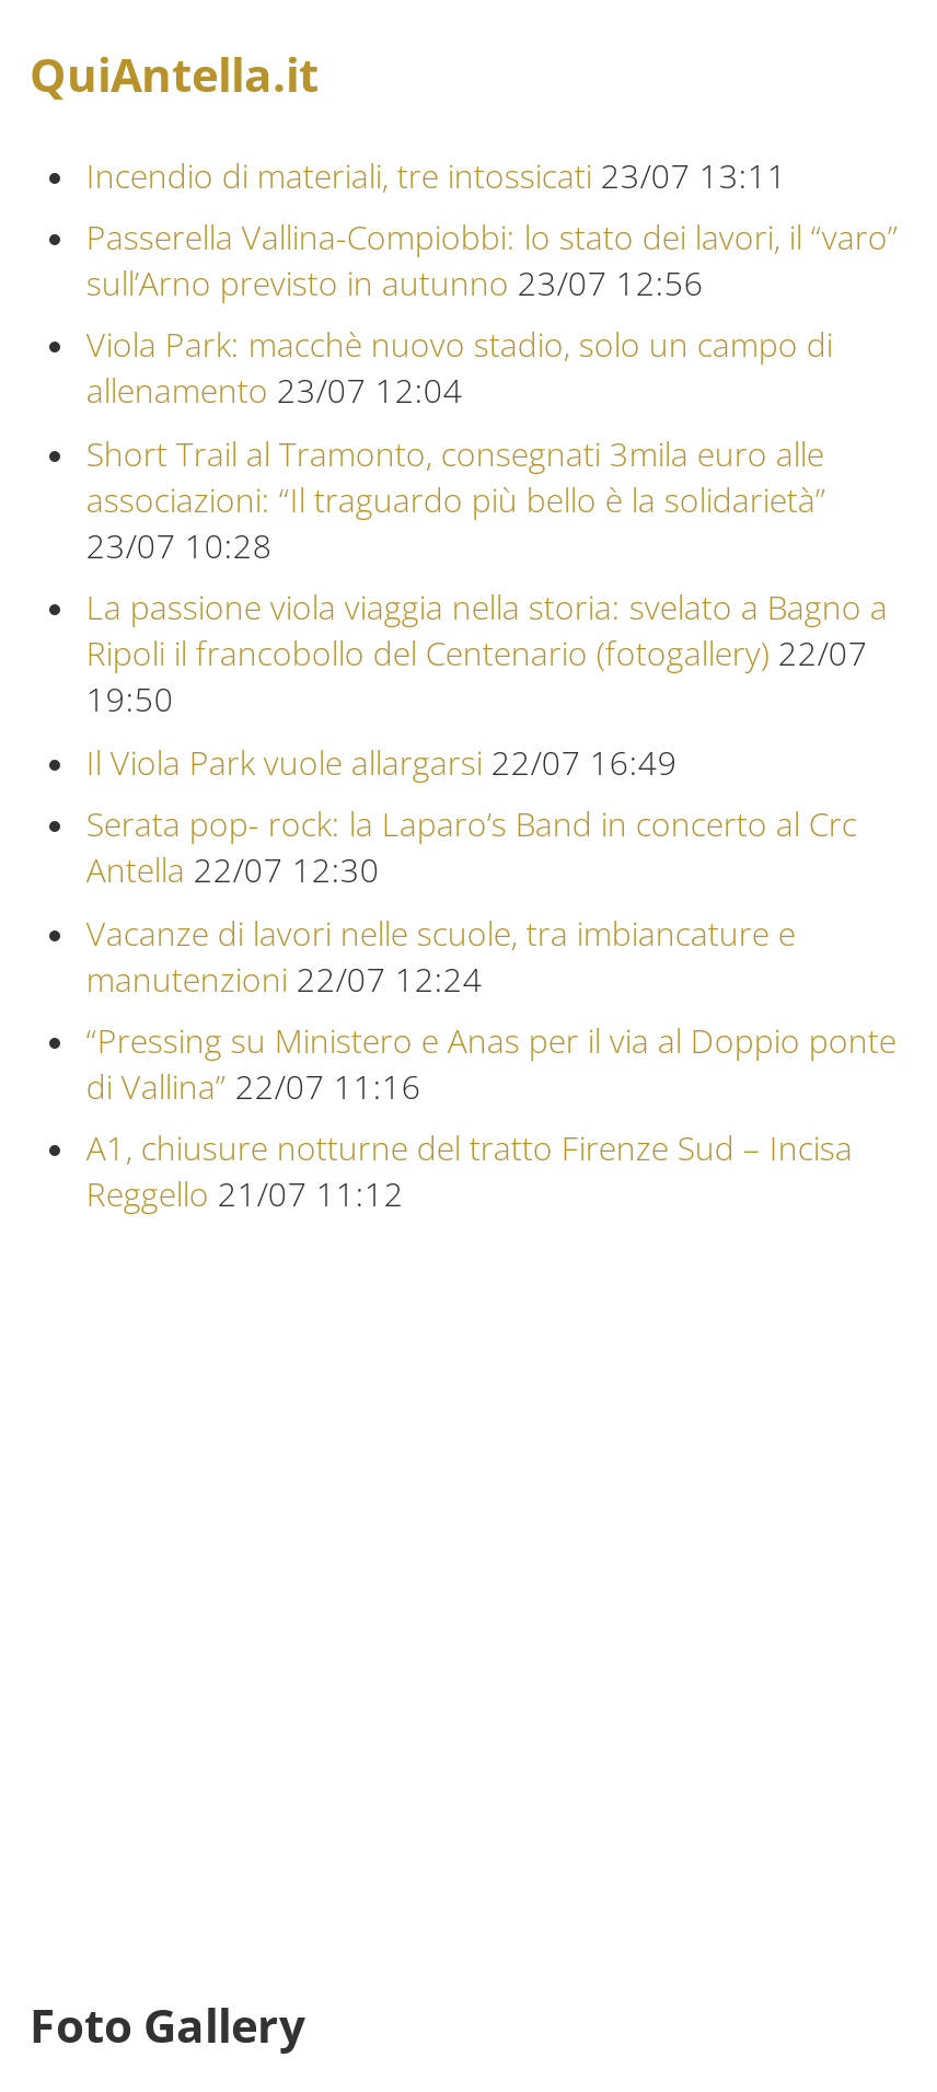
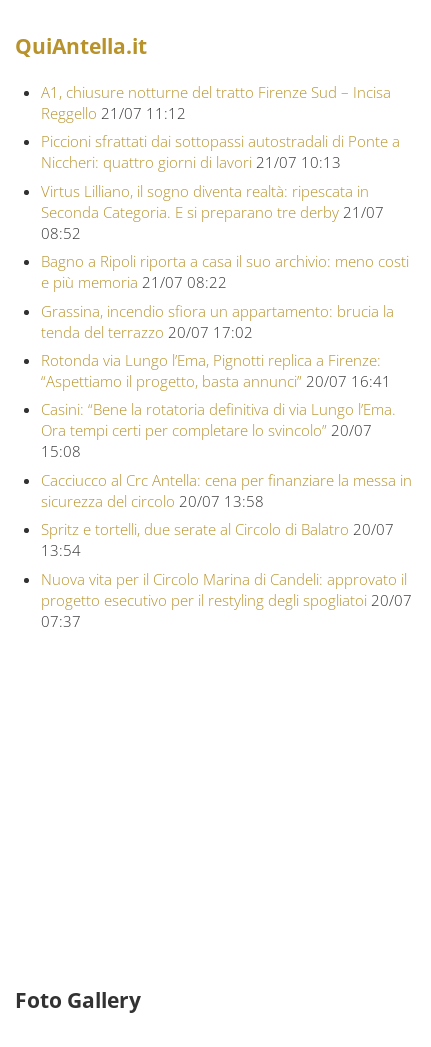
- Incendio di materiali, tre intossicati 23/07 13:11
- Passerella Vallina-Compiobbi: lo stato dei lavori, il “varo”
- sull’Arno previsto in autunno 23/07 12:56
- Viola Park: macchè nuovo stadio, solo un campo di
- allenamento 23/07 12:04
- Short Trail al Tramonto, consegnati 3mila euro alle
- associazioni: “Il traguardo più bello è la solidarietà”
- 23/07 10:28
- La passione viola viaggia nella storia: svelato a Bagno a
- Ripoli il francobollo del Centenario (fotogallery) 22/07
- 19:50
- Il Viola Park vuole allargarsi 22/07 16:49
- Serata pop- rock: la Laparo’s Band in concerto al Crc
- Antella 22/07 12:30
- Vacanze di lavori nelle scuole, tra imbiancature e
- manutenzioni 22/07 12:24
- “Pressing su Ministero e Anas per il via al Doppio ponte
- di Vallina” 22/07 11:16

moved up: A1, chiusure notturne del tratto Firenze Sud – Incisa | Reggello 21/07 11:12

+ Piccioni sfrattati dai sottopassi autostradali di Ponte a
+ Niccheri: quattro giorni di lavori 21/07 10:13
+ Virtus Lilliano, il sogno diventa realtà: ripescata in
+ Seconda Categoria. E si preparano tre derby 21/07
+ 08:52
+ Bagno a Ripoli riporta a casa il suo archivio: meno costi
+ e più memoria 21/07 08:22
+ Grassina, incendio sfiora un appartamento: brucia la
+ tenda del terrazzo 20/07 17:02
+ Rotonda via Lungo l’Ema, Pignotti replica a Firenze:
+ “Aspettiamo il progetto, basta annunci” 20/07 16:41
+ Casini: “Bene la rotatoria definitiva di via Lungo l’Ema.
+ Ora tempi certi per completare lo svincolo” 20/07
+ 15:08
+ Cacciucco al Crc Antella: cena per finanziare la messa in
+ sicurezza del circolo 20/07 13:58
+ Spritz e tortelli, due serate al Circolo di Balatro 20/07
+ 13:54
+ Nuova vita per il Circolo Marina di Candeli: approvato il
+ progetto esecutivo per il restyling degli spogliatoi 20/07
+ 07:37
